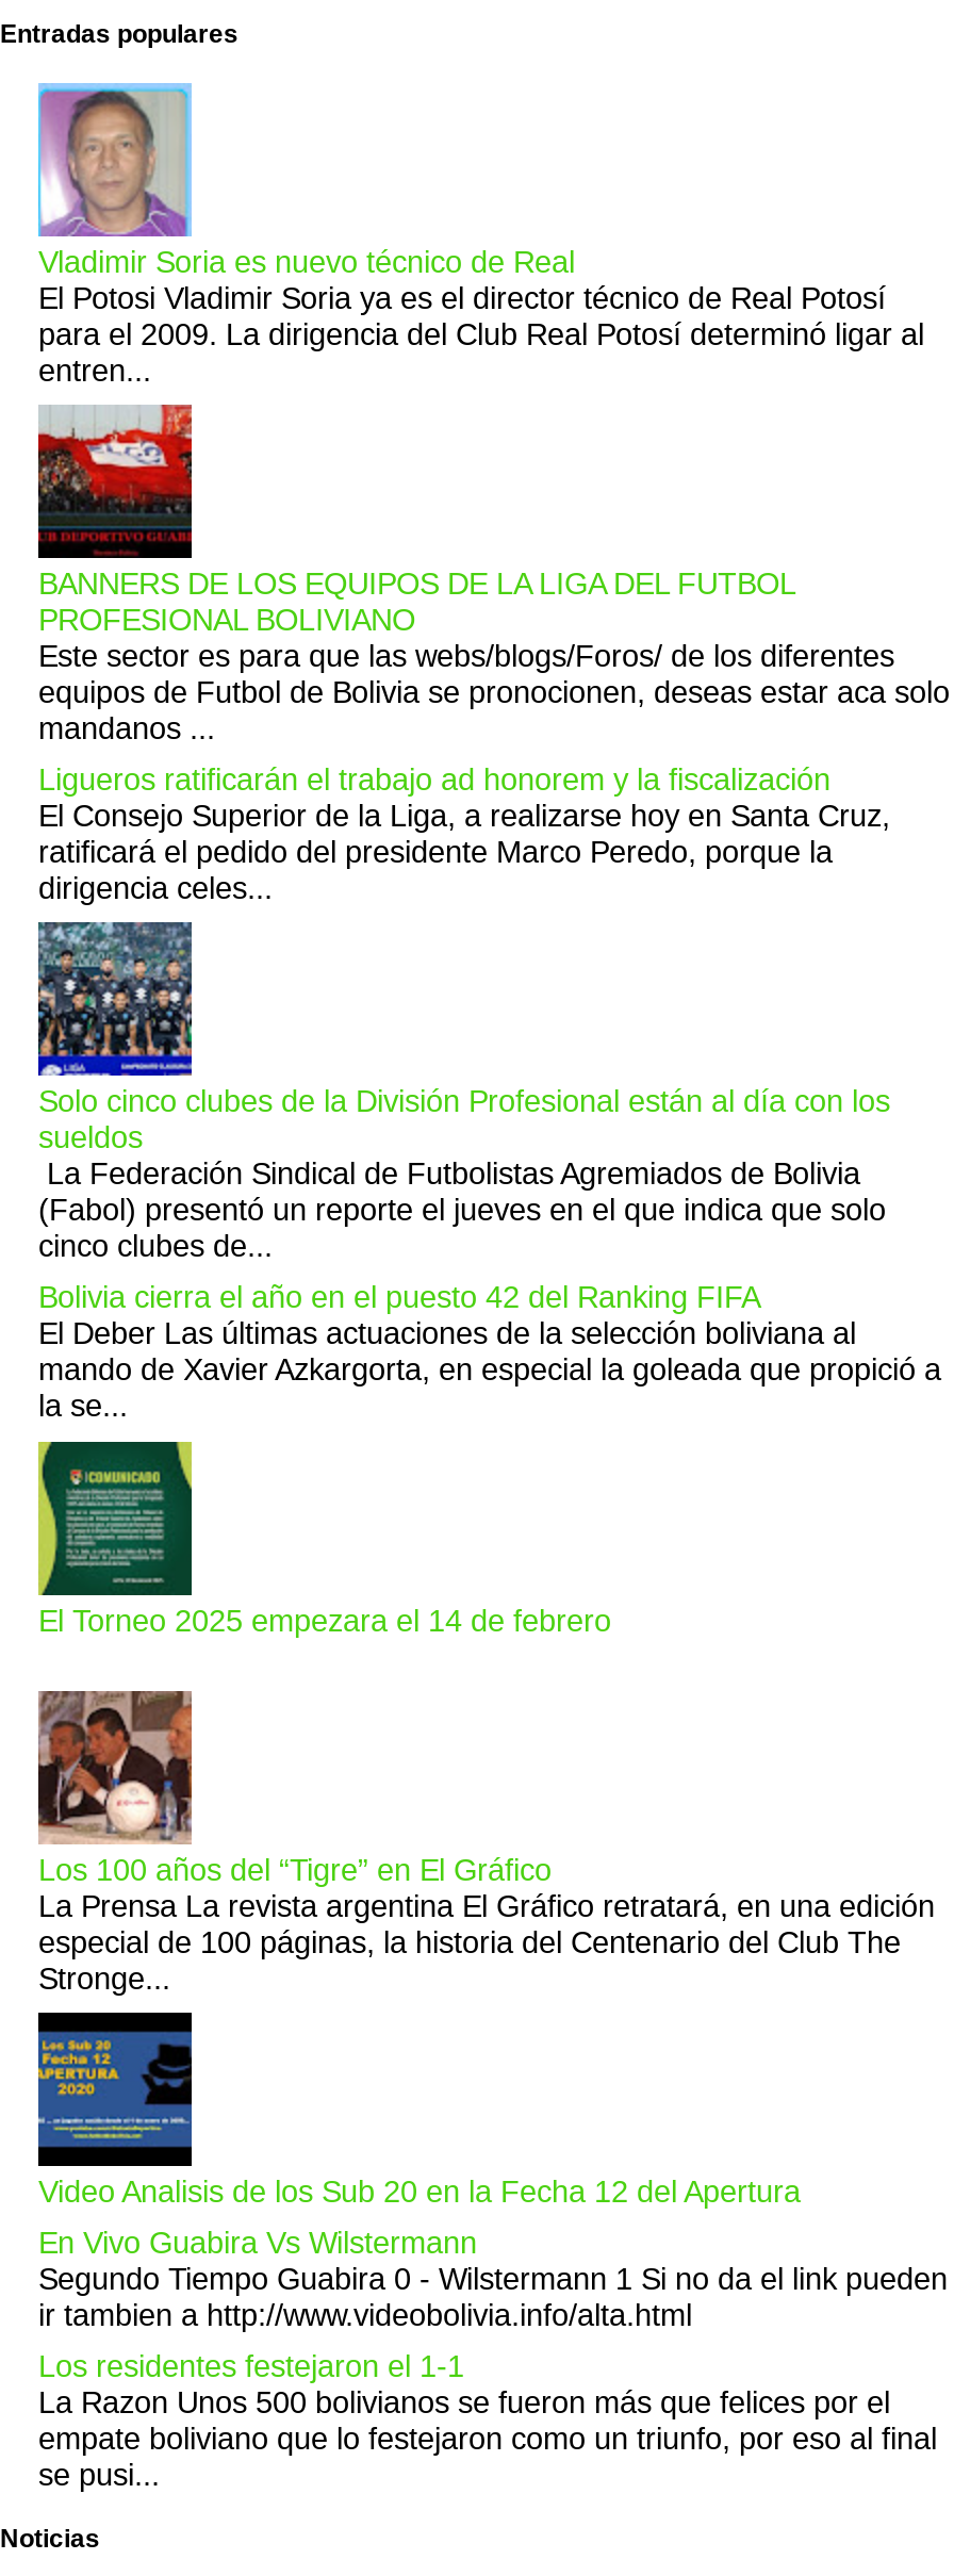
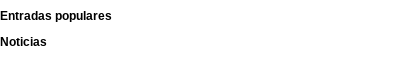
- [image]
- Vladimir Soria es nuevo técnico de Real
- El Potosi Vladimir Soria ya es el director técnico de Real Potosí
- para el 2009. La dirigencia del Club Real Potosí determinó ligar al
- entren...

- [image]
- BANNERS DE LOS EQUIPOS DE LA LIGA DEL FUTBOL
- PROFESIONAL BOLIVIANO
- Este sector es para que las webs/blogs/Foros/ de los diferentes
- equipos de Futbol de Bolivia se pronocionen, deseas estar aca solo
- mandanos ...
- Ligueros ratificarán el trabajo ad honorem y la fiscalización
- El Consejo Superior de la Liga, a realizarse hoy en Santa Cruz,
- ratificará el pedido del presidente Marco Peredo, porque la
- dirigencia celes...

- [image]
- Solo cinco clubes de la División Profesional están al día con los
- sueldos
- La Federación Sindical de Futbolistas Agremiados de Bolivia
- (Fabol) presentó un reporte el jueves en el que indica que solo
- cinco clubes de...
- Bolivia cierra el año en el puesto 42 del Ranking FIFA
- El Deber Las últimas actuaciones de la selección boliviana al
- mando de Xavier Azkargorta, en especial la goleada que propició a
- la se...

- [image]
- El Torneo 2025 empezara el 14 de febrero

- [image]
- Los 100 años del “Tigre” en El Gráfico
- La Prensa La revista argentina El Gráfico retratará, en una edición
- especial de 100 páginas, la historia del Centenario del Club The
- Stronge...

- [image]
- Video Analisis de los Sub 20 en la Fecha 12 del Apertura
- En Vivo Guabira Vs Wilstermann
- Segundo Tiempo Guabira 0 - Wilstermann 1 Si no da el link pueden
- ir tambien a http://www.videobolivia.info/alta.html
- Los residentes festejaron el 1-1
- La Razon Unos 500 bolivianos se fueron más que felices por el
- empate boliviano que lo festejaron como un triunfo, por eso al final
- se pusi...
